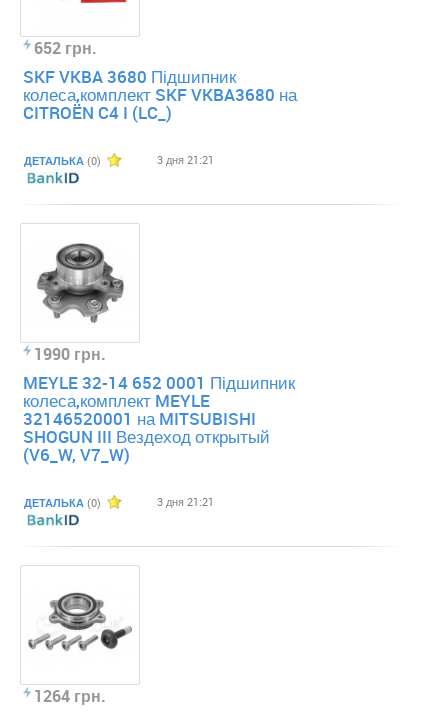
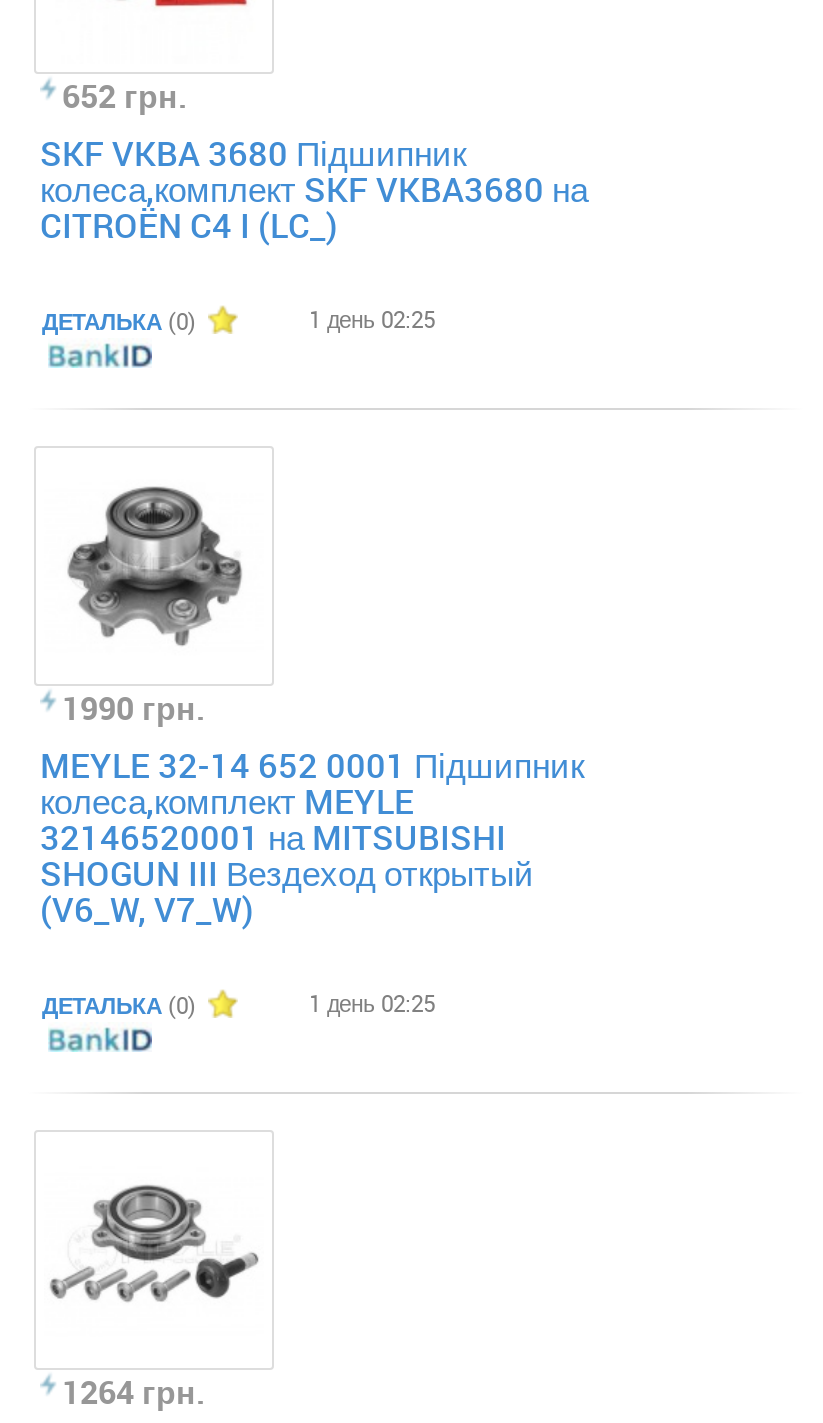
- 3 дня 21:21
+ 1 день 02:25

- 3 дня 21:21
+ 1 день 02:25
